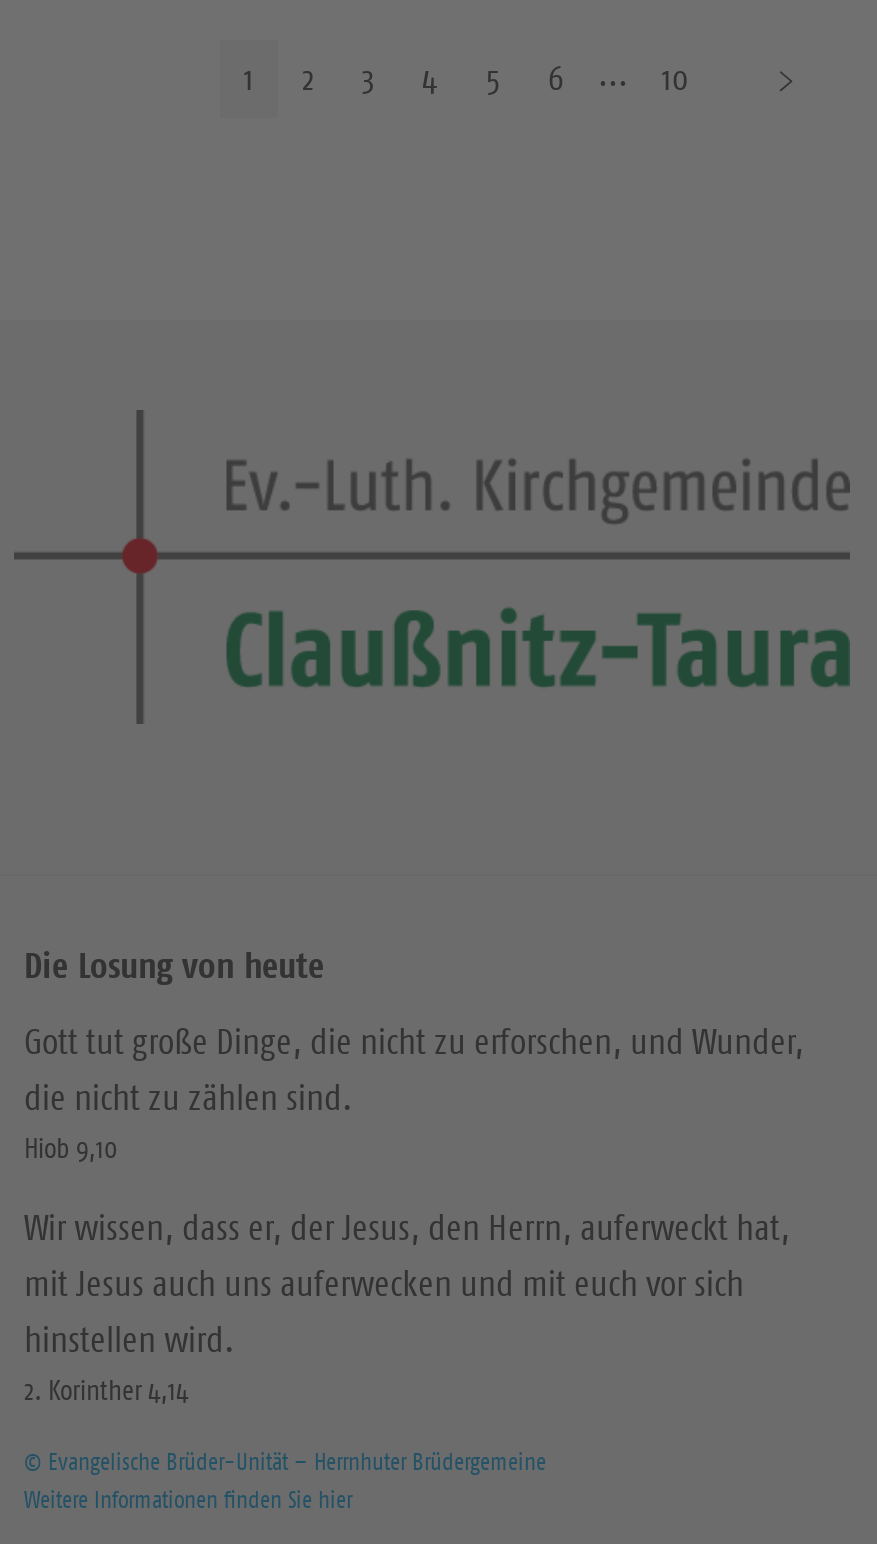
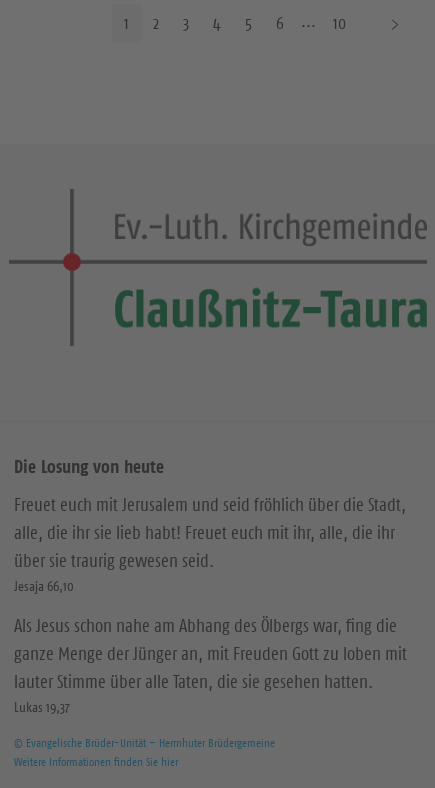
- Gott tut große Dinge, die nicht zu erforschen, und Wunder,
- die nicht zu zählen sind.
- Hiob 9,10
+ Freuet euch mit Jerusalem und seid fröhlich über die Stadt,
+ alle, die ihr sie lieb habt! Freuet euch mit ihr, alle, die ihr
+ über sie traurig gewesen seid.
+ Jesaja 66,10

- Wir wissen, dass er, der Jesus, den Herrn, auferweckt hat,
- mit Jesus auch uns auferwecken und mit euch vor sich
- hinstellen wird.
- 2. Korinther 4,14
+ Als Jesus schon nahe am Abhang des Ölbergs war, fing die
+ ganze Menge der Jünger an, mit Freuden Gott zu loben mit
+ lauter Stimme über alle Taten, die sie gesehen hatten.
+ Lukas 19,37
